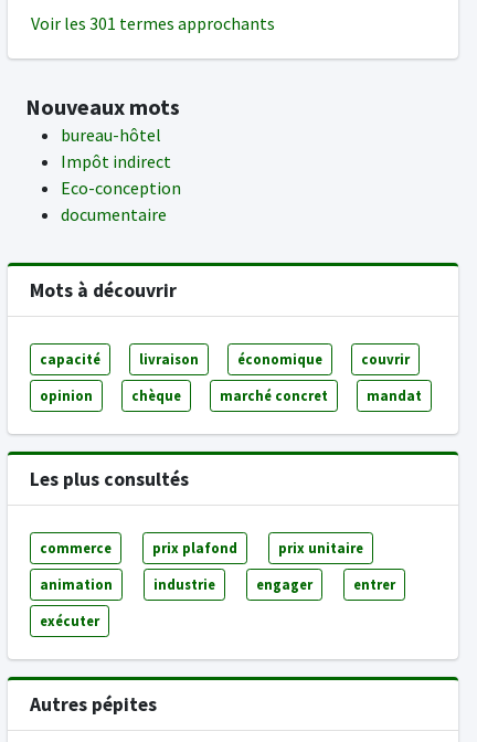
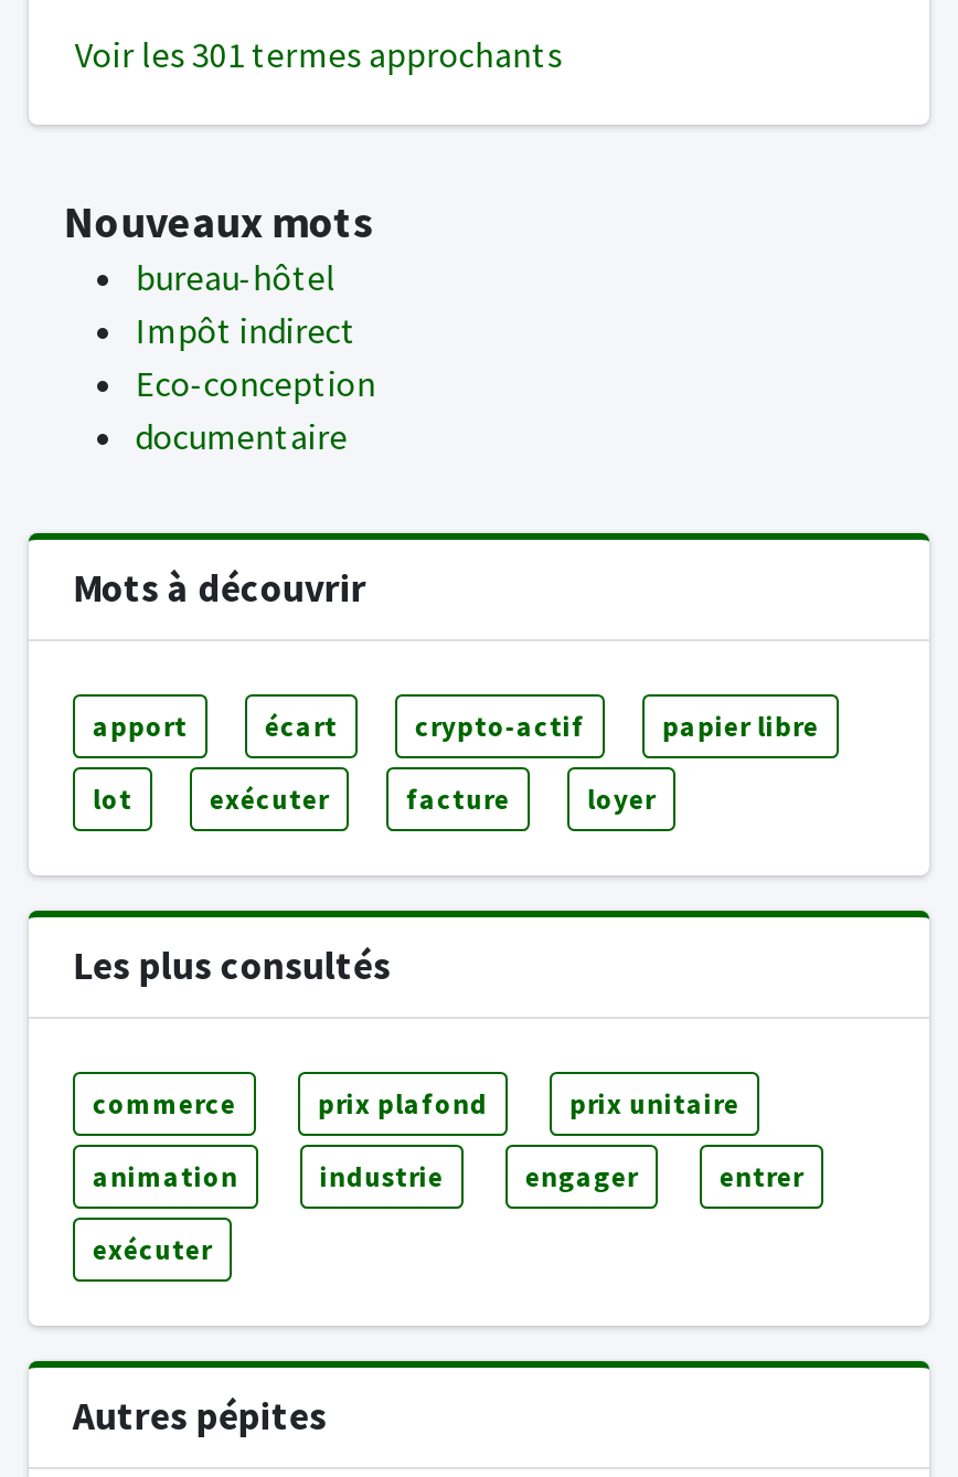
- capacité
- livraison
- économique
- couvrir
+ apport
+ écart
+ crypto-actif
+ papier libre

- opinion
- chèque
- marché concret
- mandat
+ lot
+ exécuter
+ facture
+ loyer
